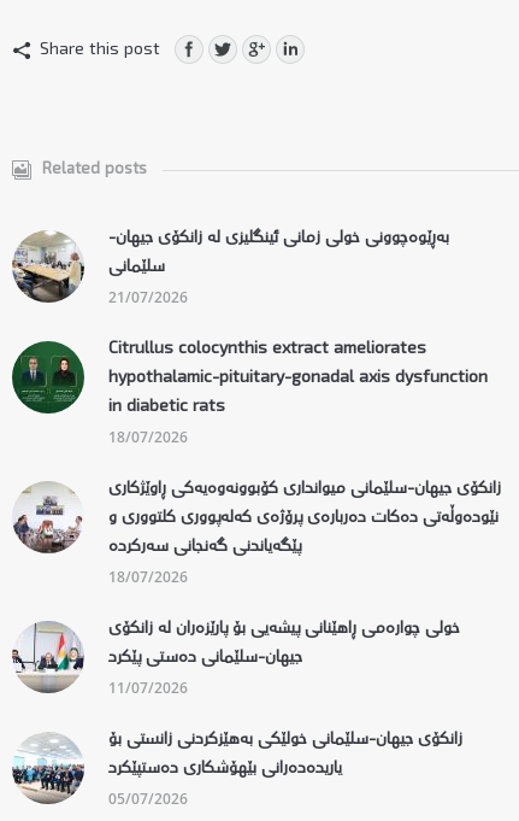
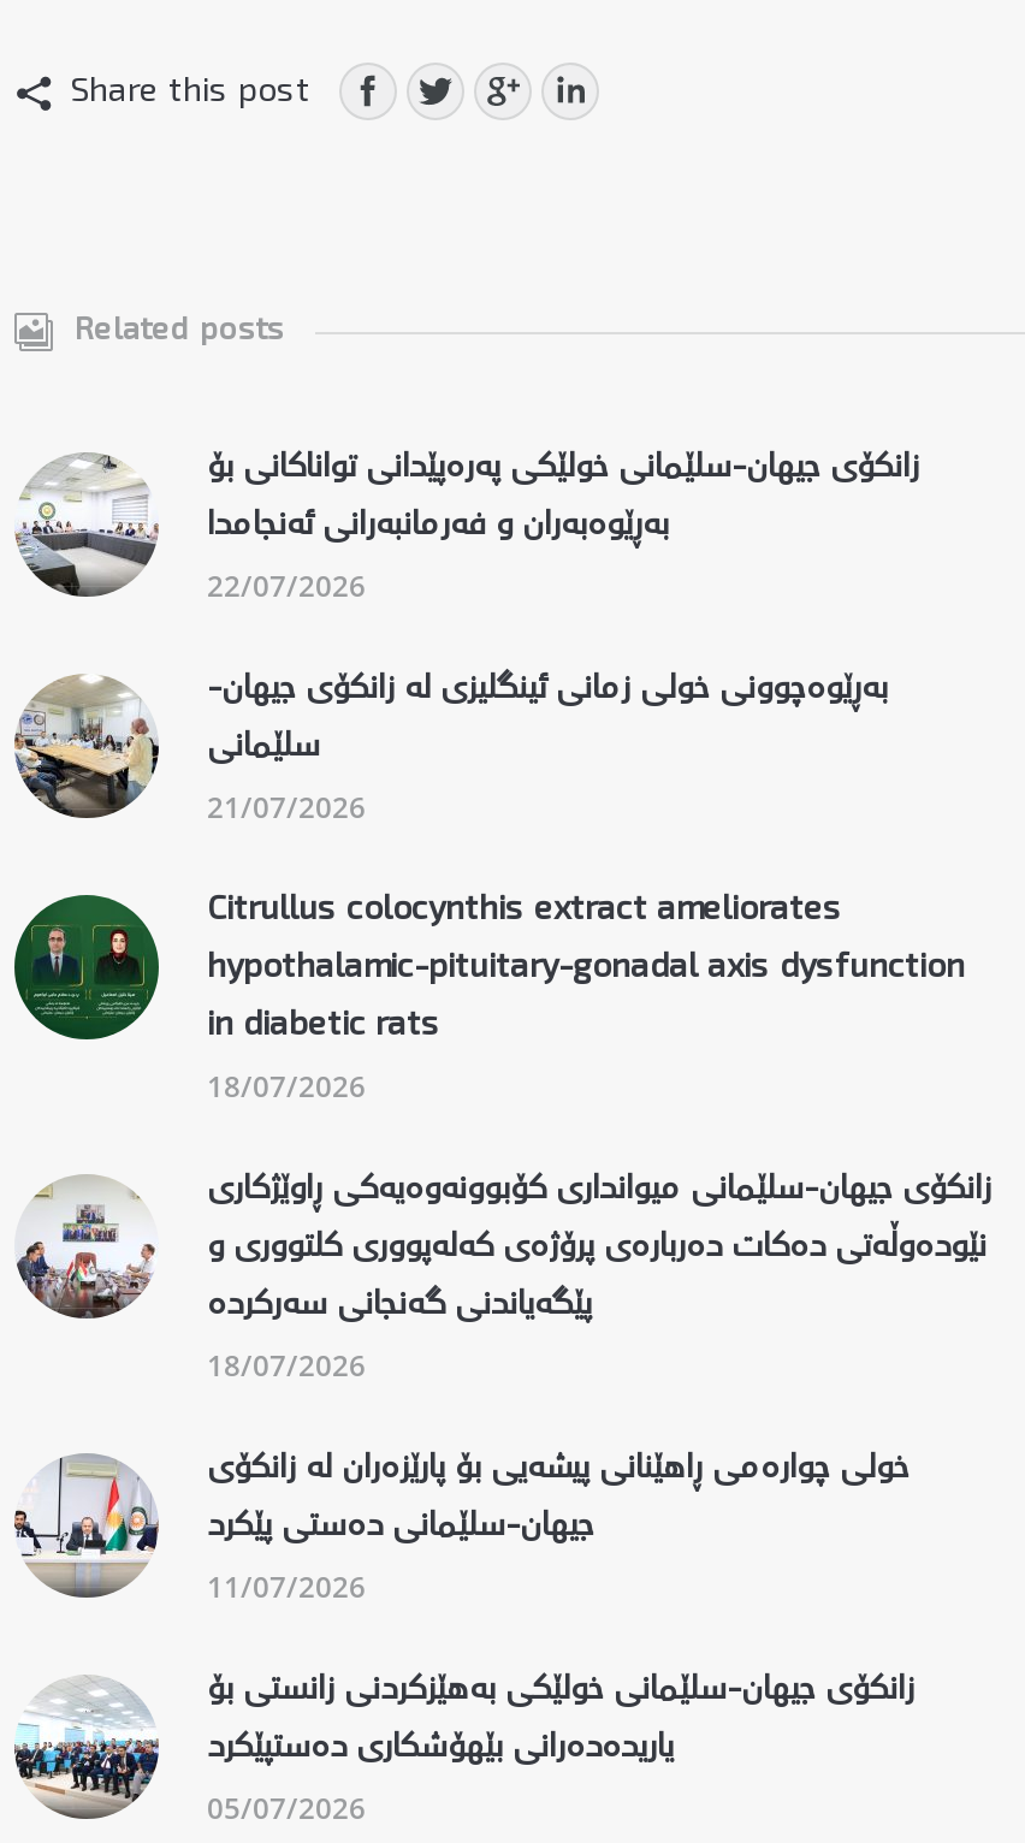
+ [image]
+ زانکۆی جیهان-سلێمانی خولێکی پەرەپێدانی تواناکانی بۆ
+ بەڕێوەبەران و فەرمانبەرانی ئەنجامدا
+ 22/07/2026
